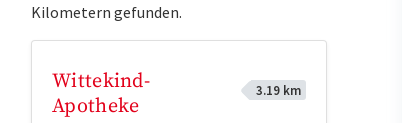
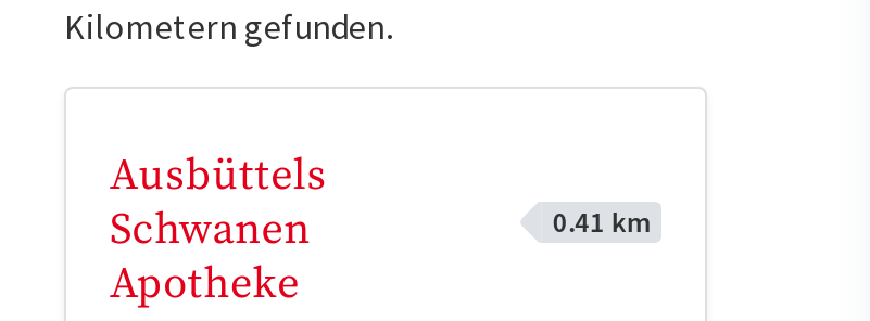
- Wittekind-
+ Ausbüttels
+ Schwanen

- 3.19 km
+ 0.41 km
